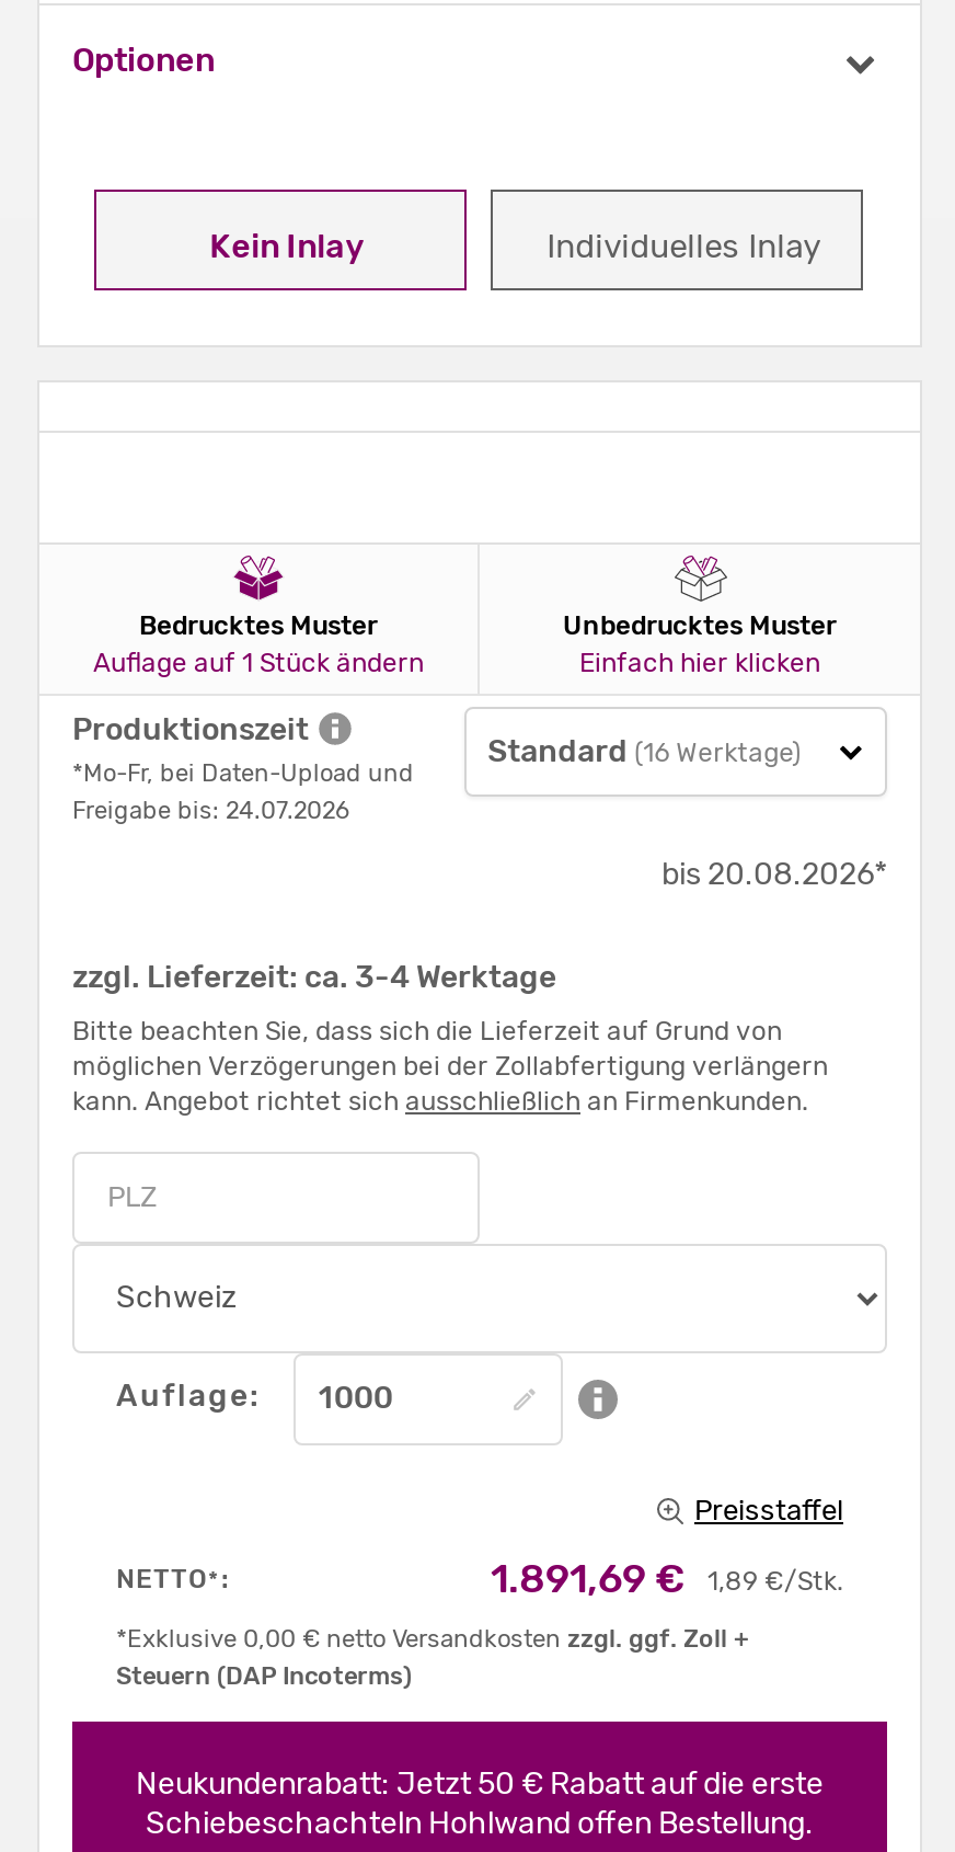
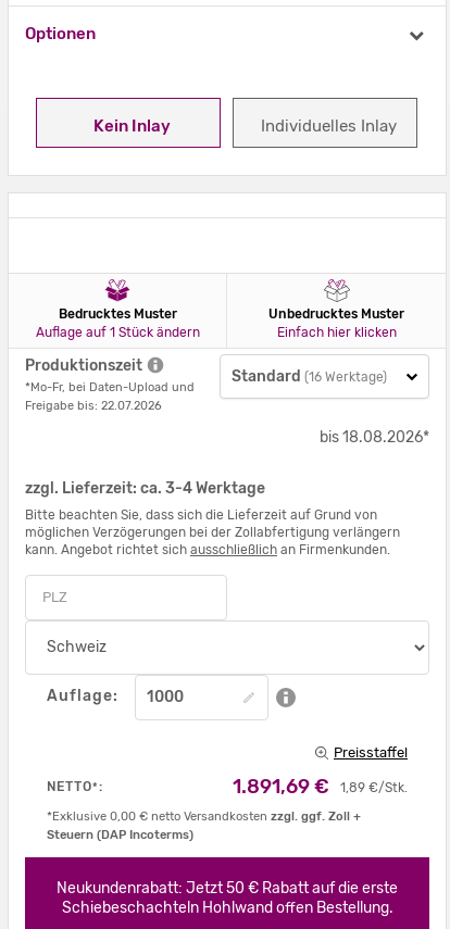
- Freigabe bis: 24.07.2026
+ Freigabe bis: 22.07.2026

- bis 20.08.2026*
+ bis 18.08.2026*
